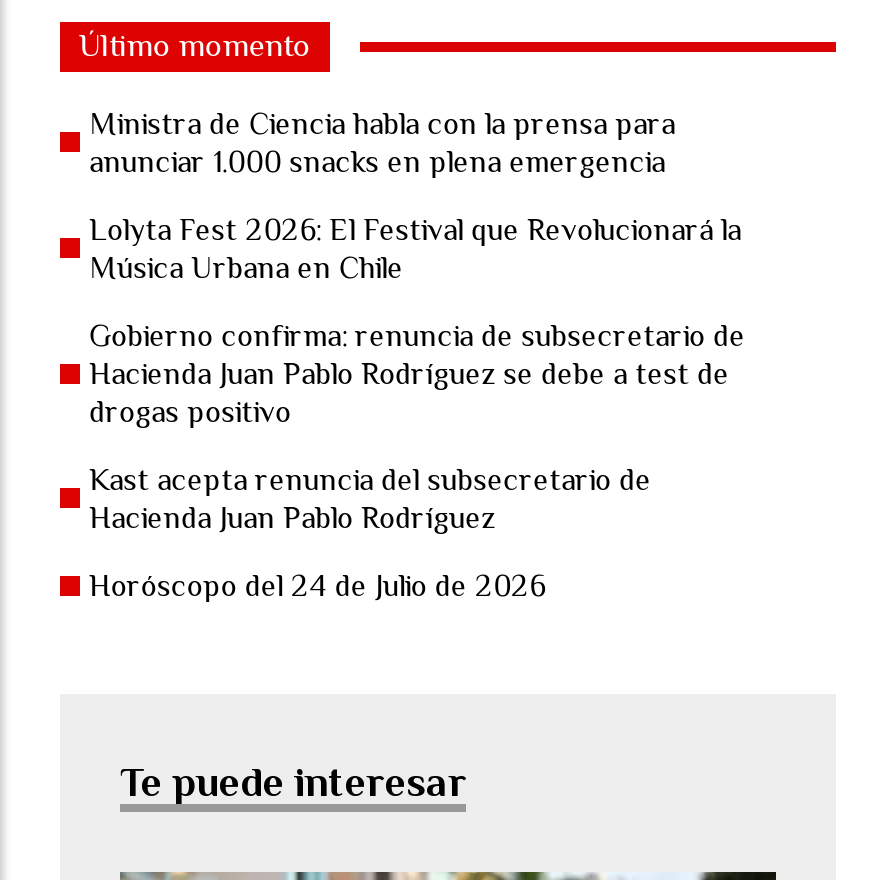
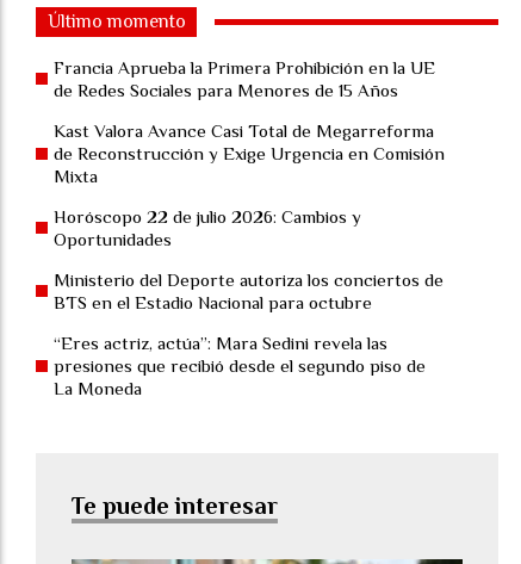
- Ministra de Ciencia habla con la prensa para
- anunciar 1.000 snacks en plena emergencia
+ Francia Aprueba la Primera Prohibición en la UE
+ de Redes Sociales para Menores de 15 Años

- Lolyta Fest 2026: El Festival que Revolucionará la
- Música Urbana en Chile
+ Kast Valora Avance Casi Total de Megarreforma
+ de Reconstrucción y Exige Urgencia en Comisión
+ Mixta

- Gobierno confirma: renuncia de subsecretario de
- Hacienda Juan Pablo Rodríguez se debe a test de
- drogas positivo
+ Horóscopo 22 de julio 2026: Cambios y
+ Oportunidades

- Kast acepta renuncia del subsecretario de
- Hacienda Juan Pablo Rodríguez
+ Ministerio del Deporte autoriza los conciertos de
+ BTS en el Estadio Nacional para octubre

- Horóscopo del 24 de Julio de 2026
+ “Eres actriz, actúa”: Mara Sedini revela las
+ presiones que recibió desde el segundo piso de
+ La Moneda
